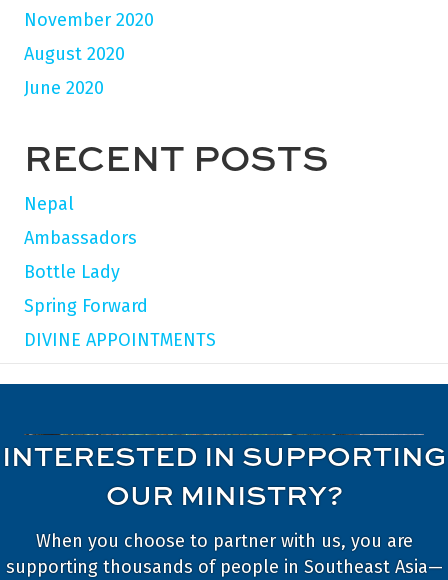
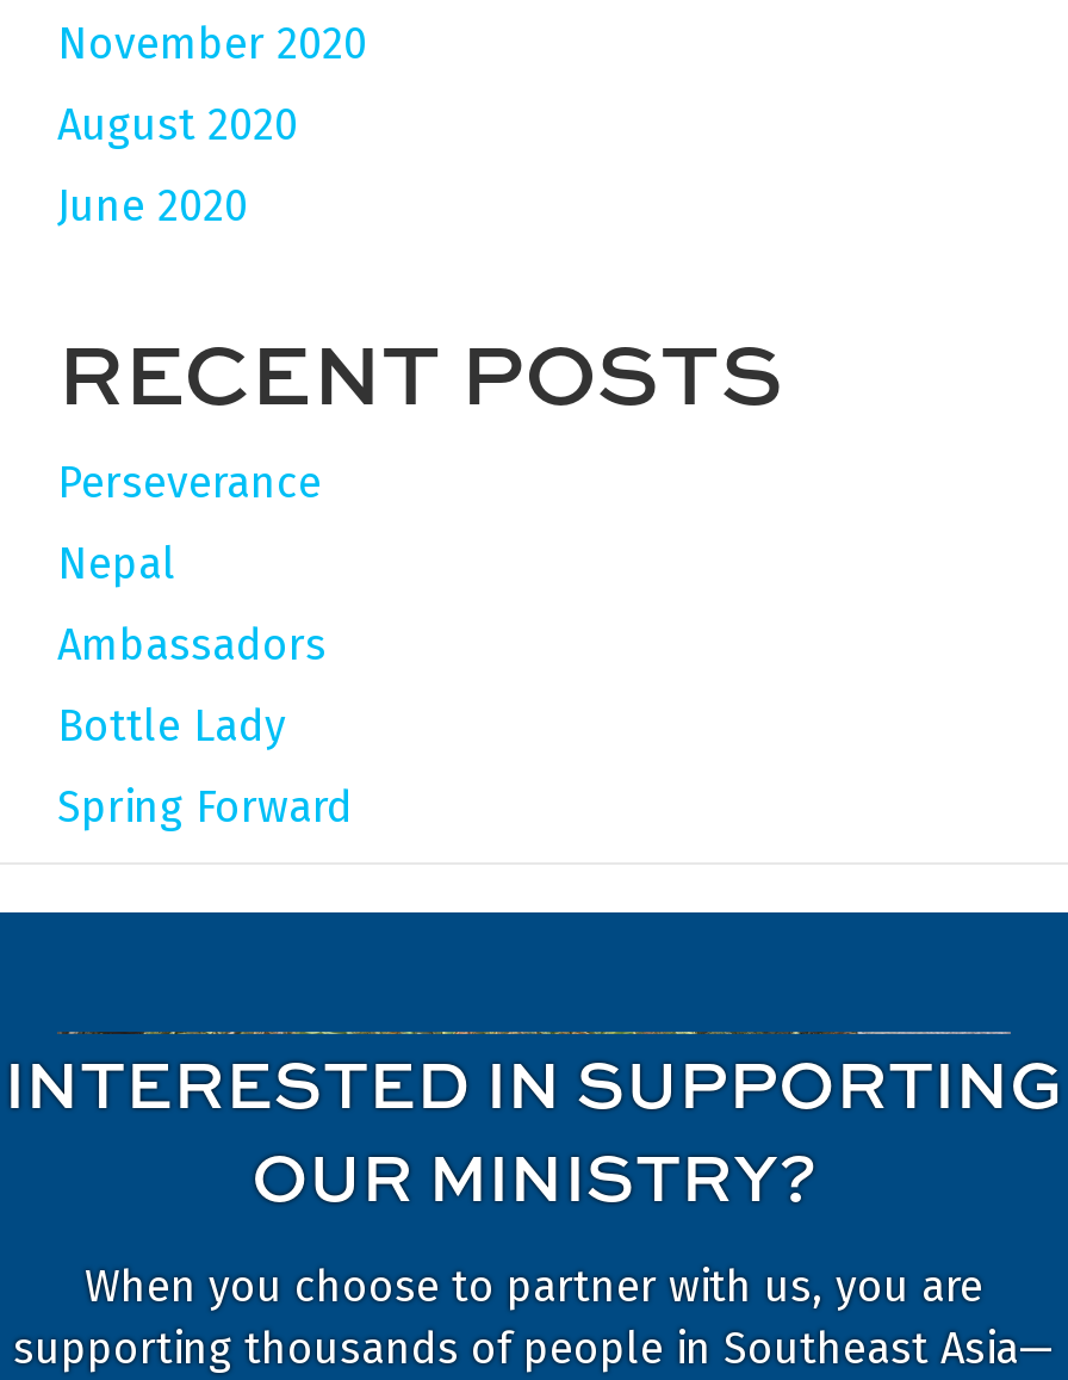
+ Perseverance

moved down: Nepal | Ambassadors | Bottle Lady | Spring Forward

- DIVINE APPOINTMENTS
